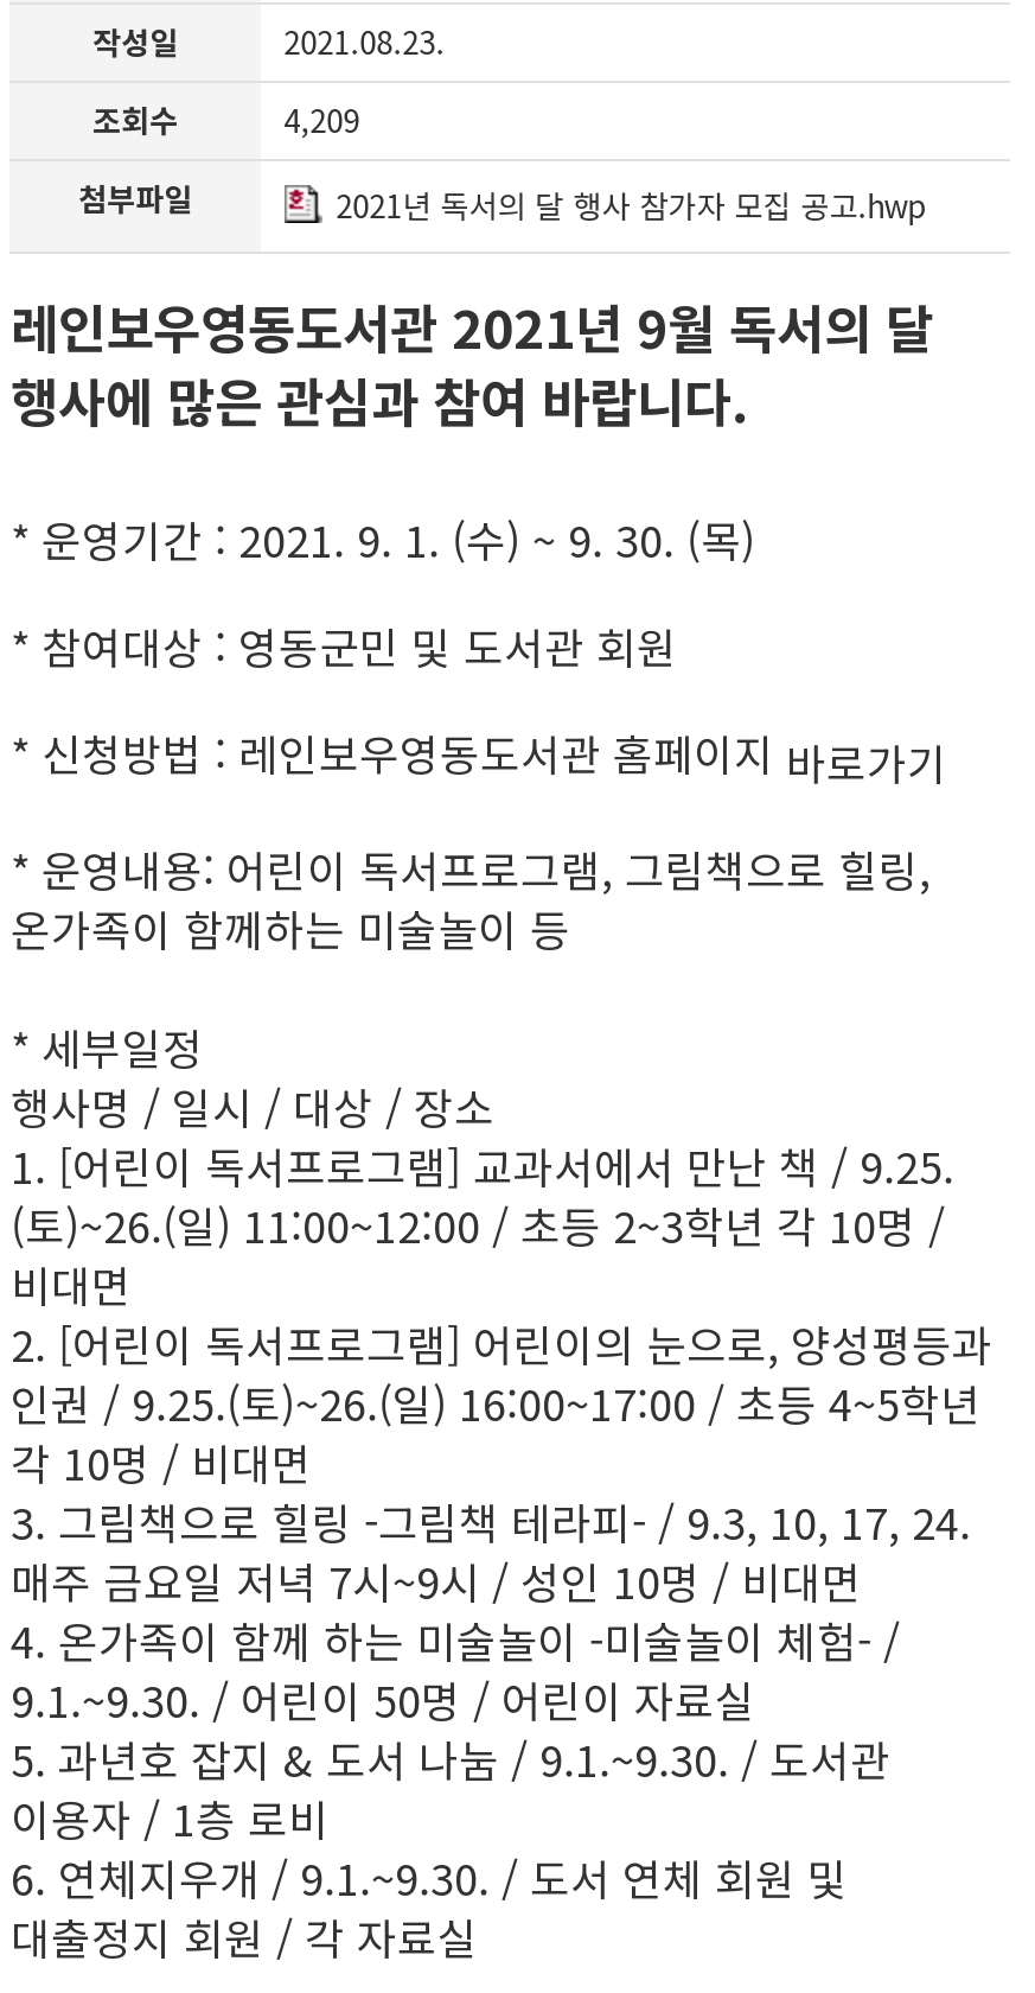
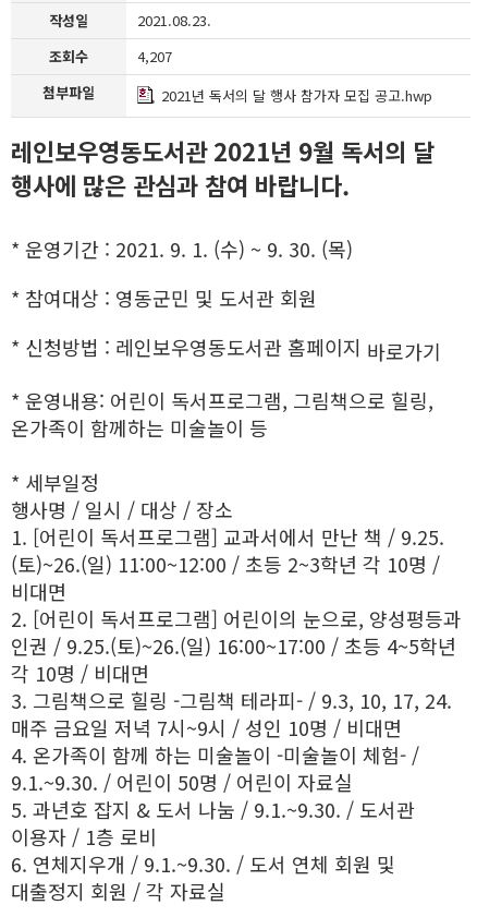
- 4,209
+ 4,207
